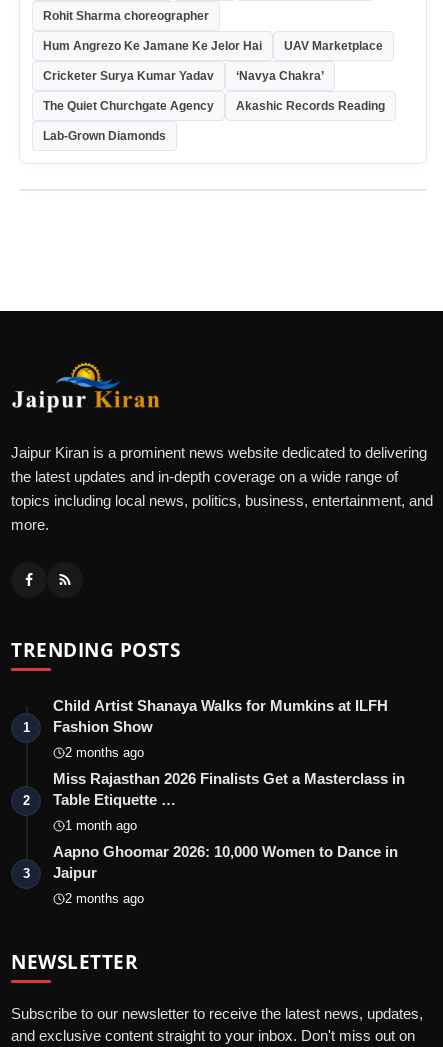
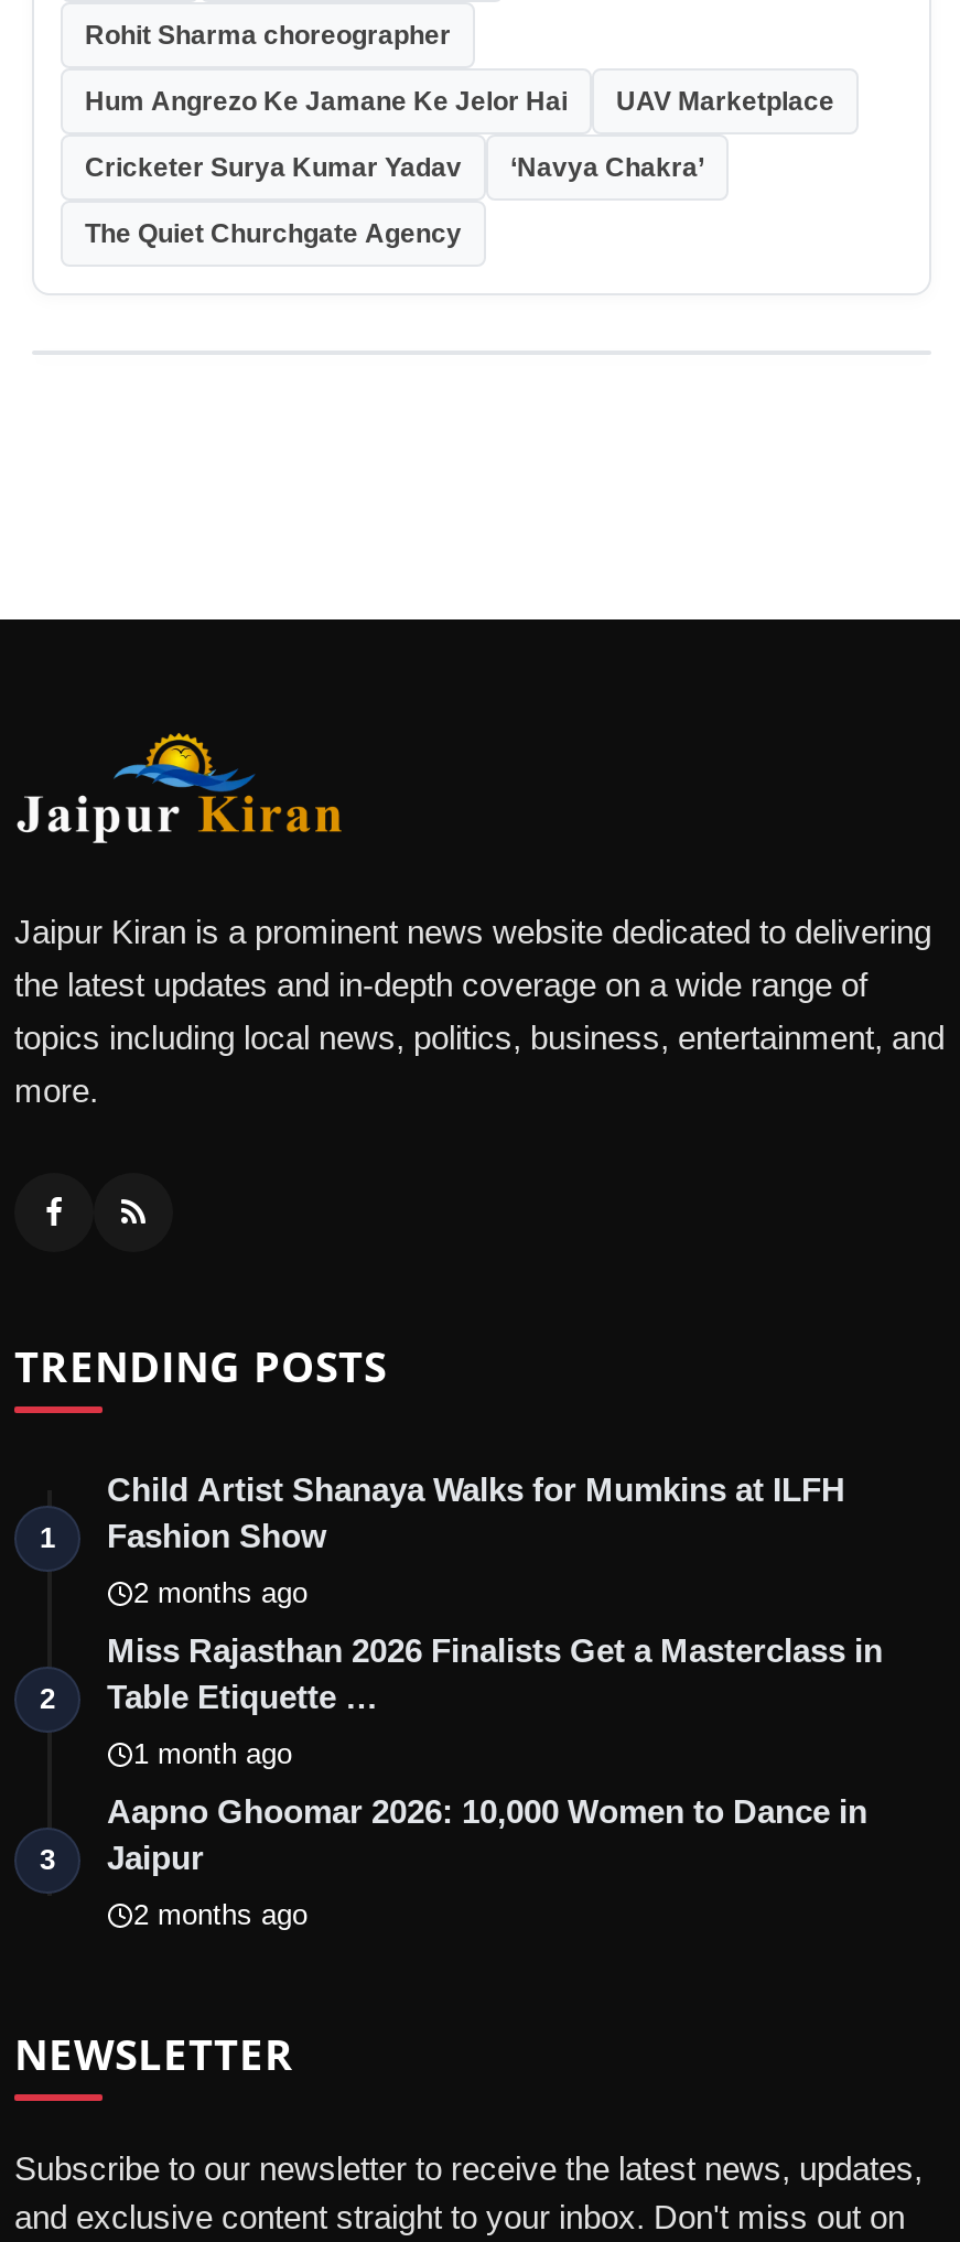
- Akashic Records Reading
- Lab-Grown Diamonds
